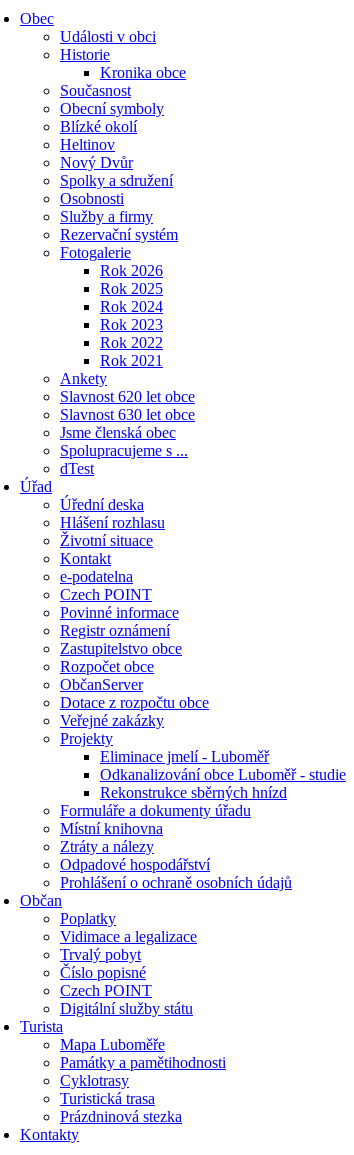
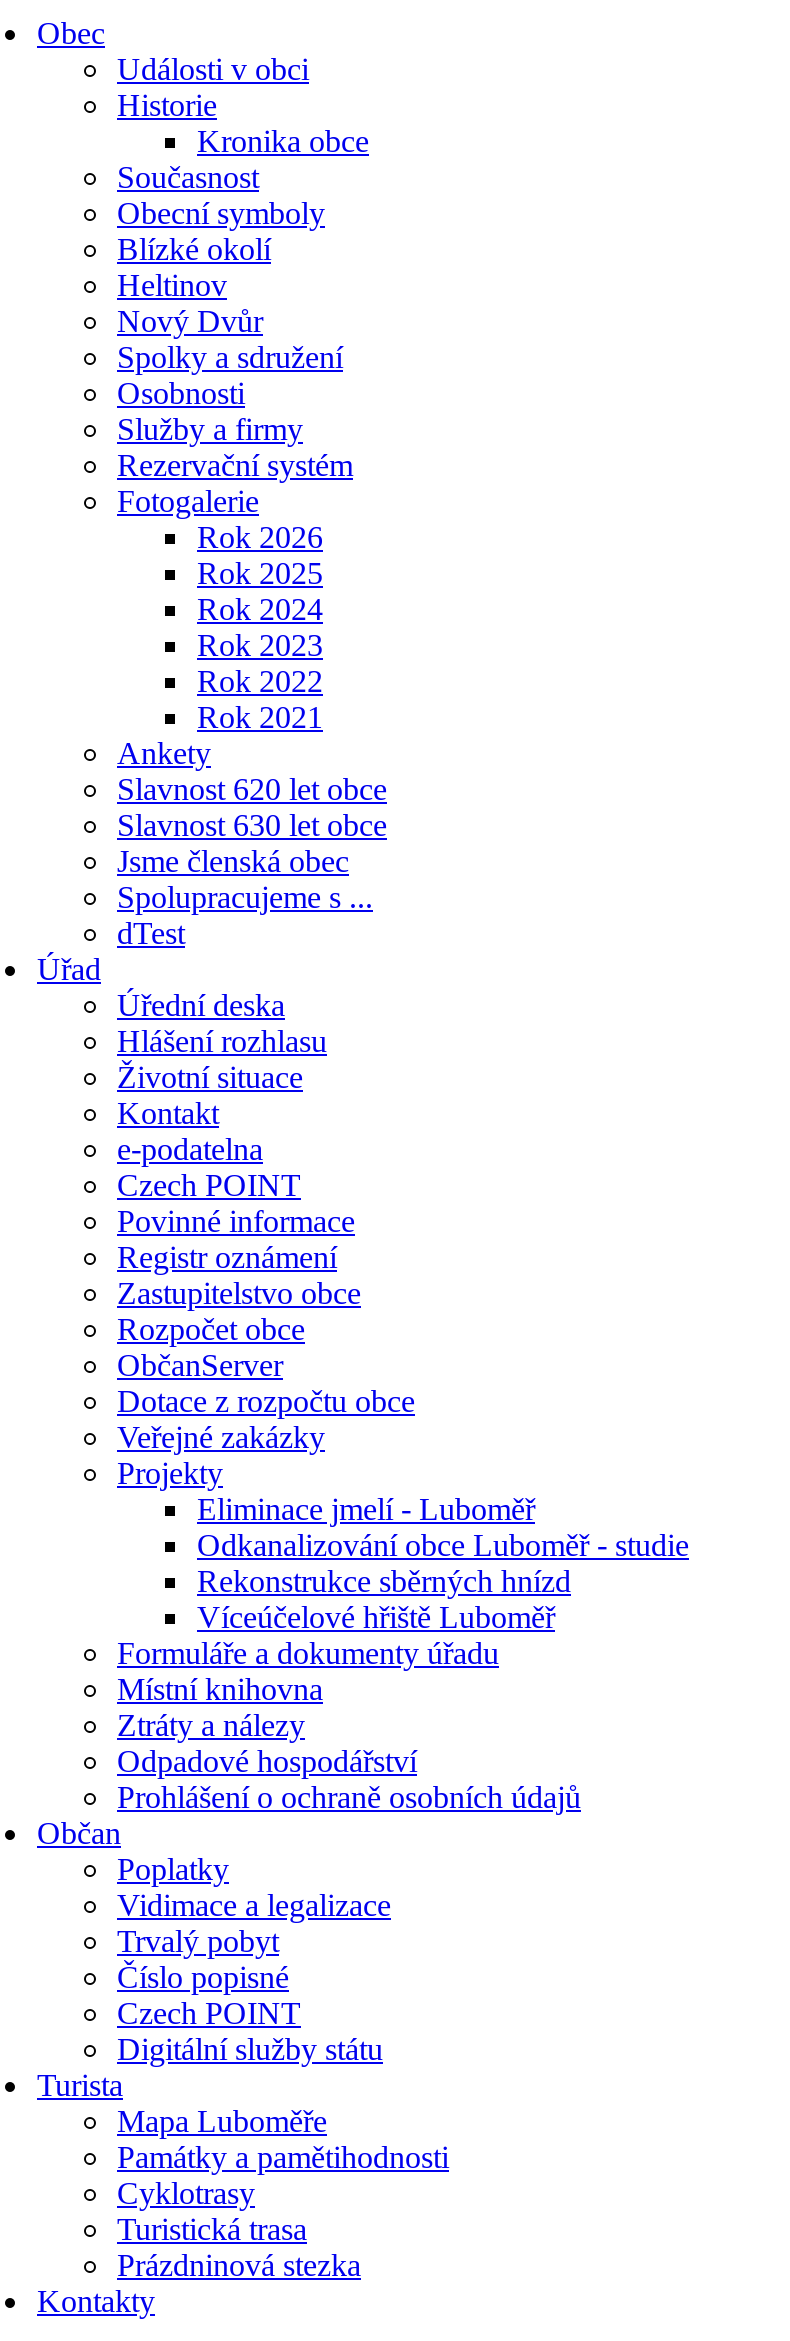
+ Víceúčelové hřiště Luboměř
